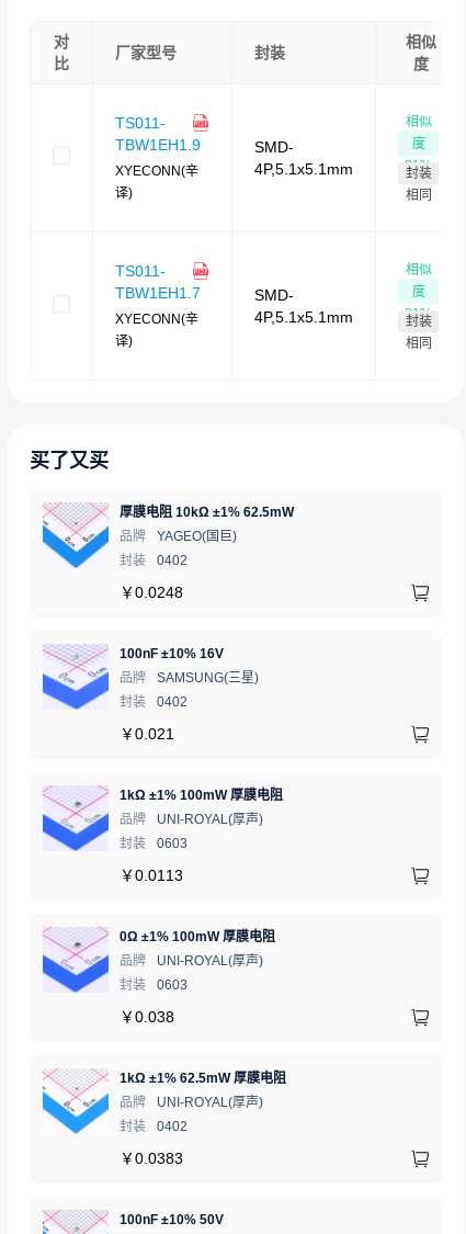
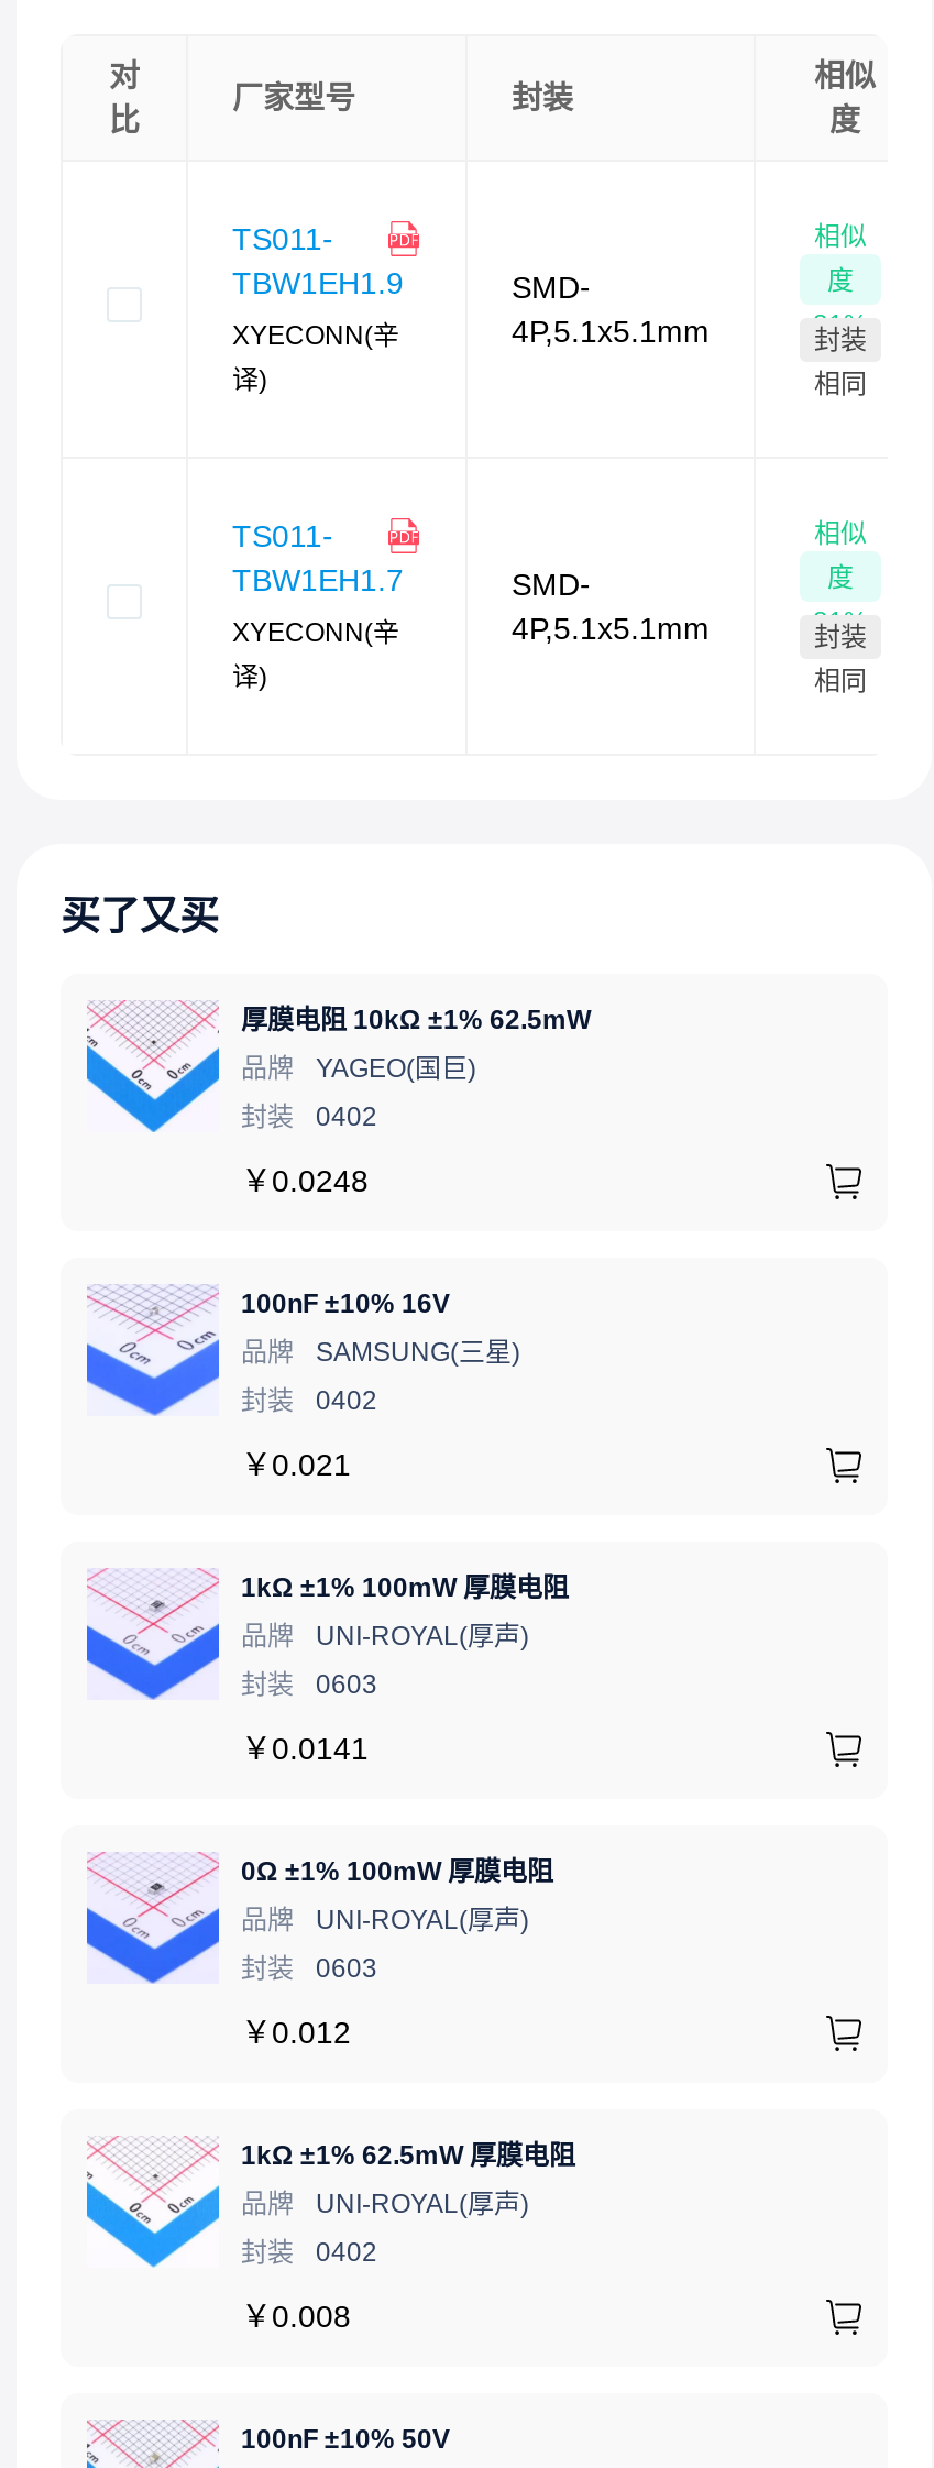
- ￥0.0113
+ ￥0.0141

- ￥0.038
+ ￥0.012

- ￥0.0383
+ ￥0.008
